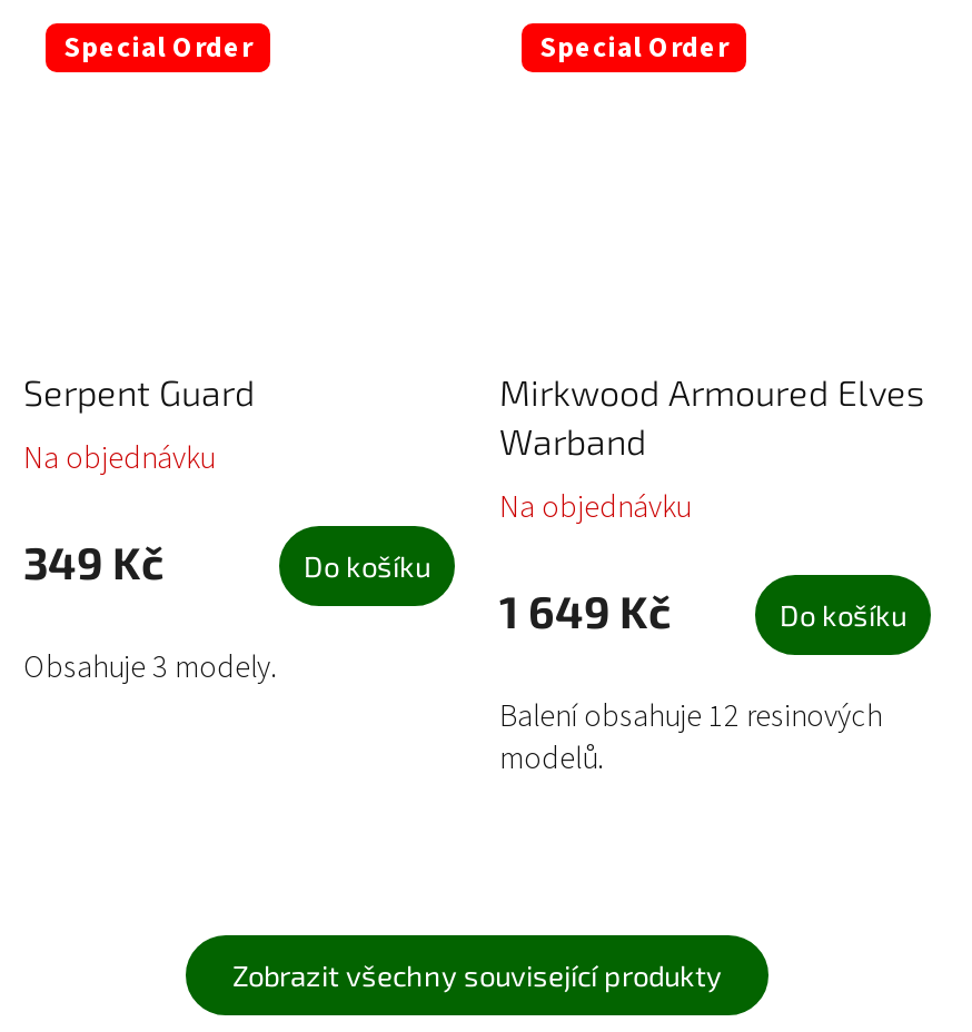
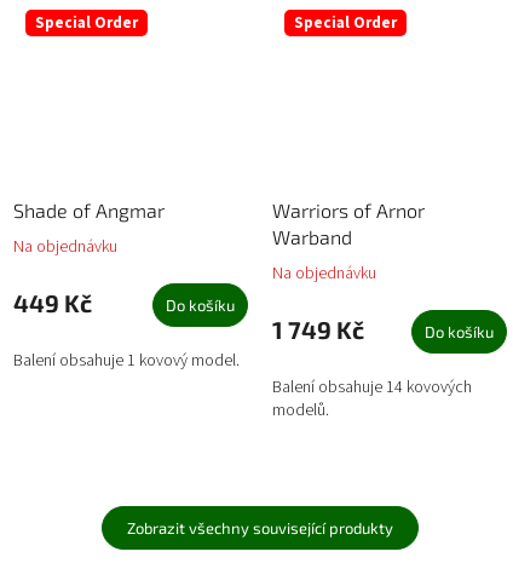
- Serpent Guard
+ Shade of Angmar

- Mirkwood Armoured Elves
+ Warriors of Arnor

- 349 Kč
+ 449 Kč

- 1 649 Kč
+ 1 749 Kč

- Obsahuje 3 modely.
+ Balení obsahuje 1 kovový model.

- Balení obsahuje 12 resinových
+ Balení obsahuje 14 kovových
